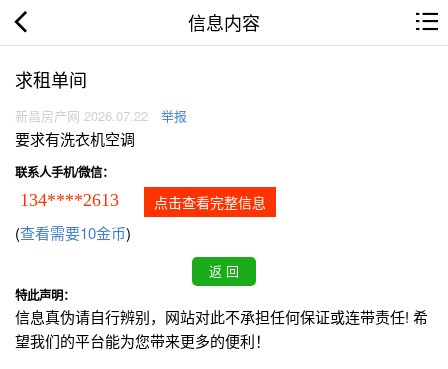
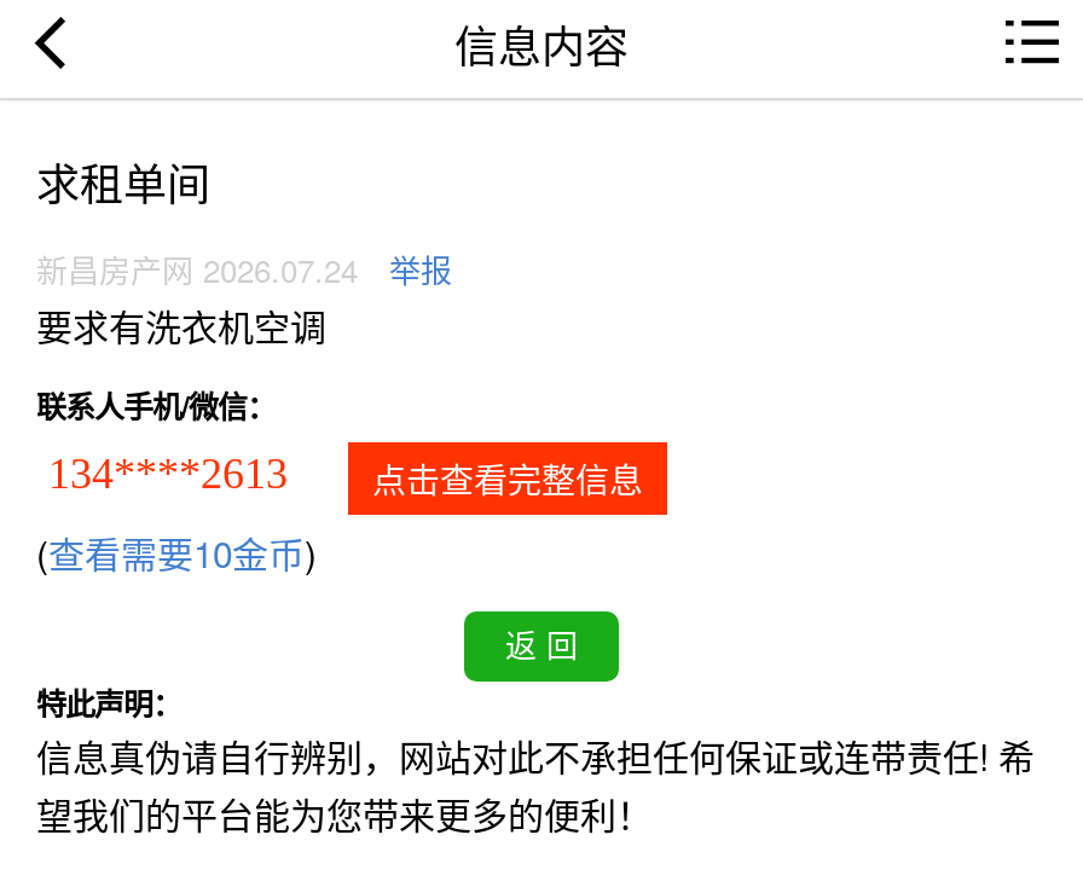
- 新昌房产网 2026.07.22 举报
+ 新昌房产网 2026.07.24 举报
